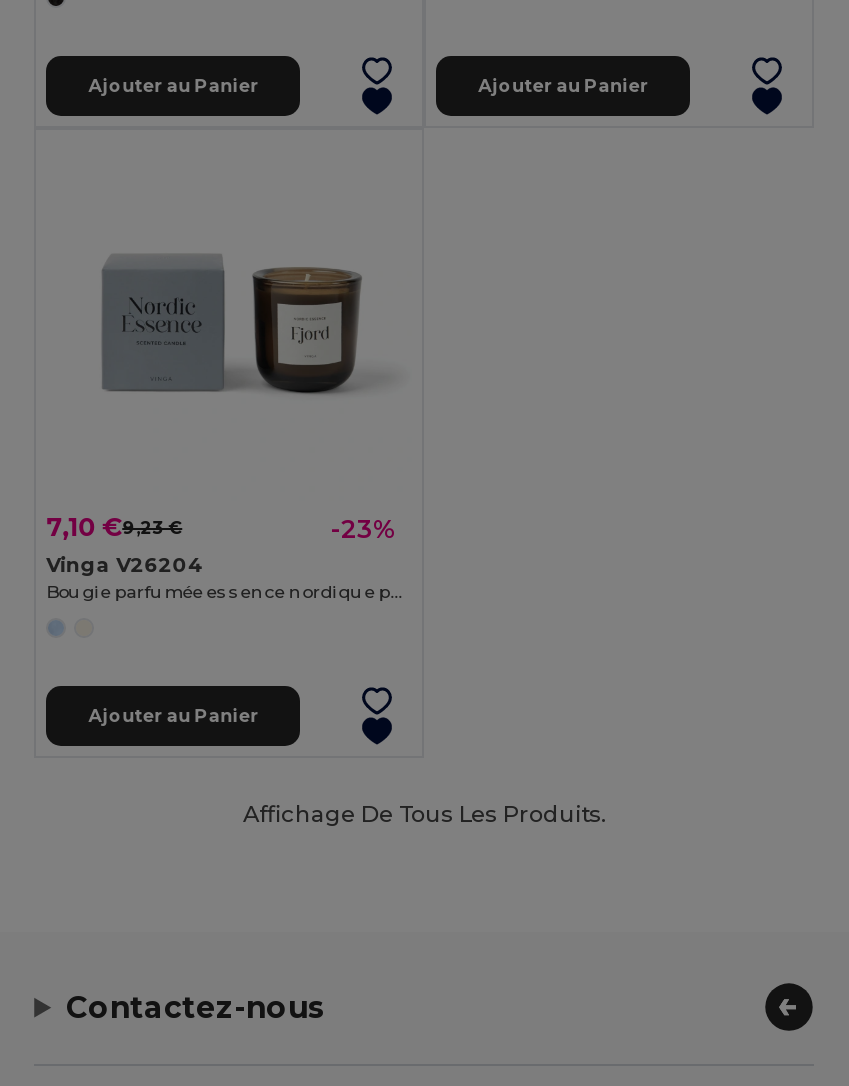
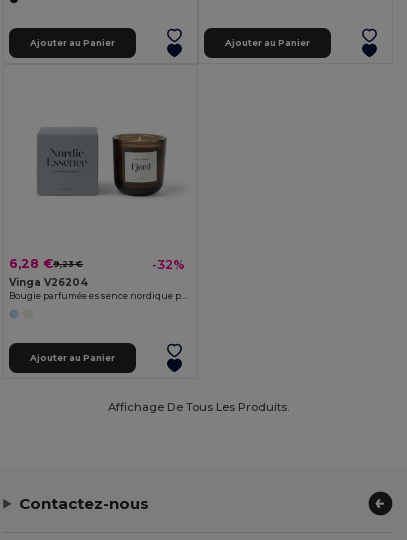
- 7,10 €9,23 €
+ 6,28 €9,23 €

- -23%
+ -32%
